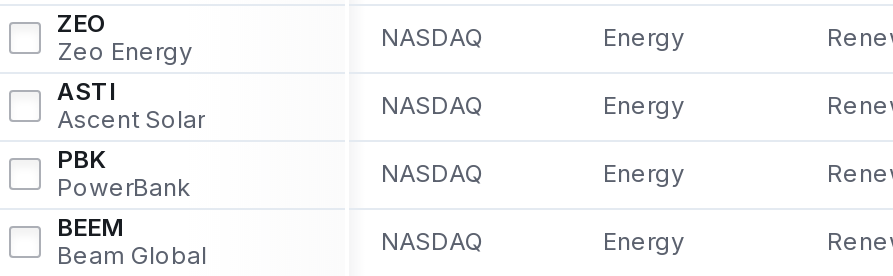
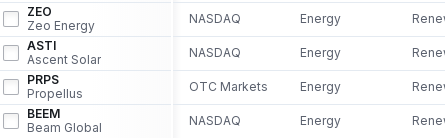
- PBK
- PowerBank
- NASDAQ
+ PRPS
+ Propellus
+ OTC Markets
